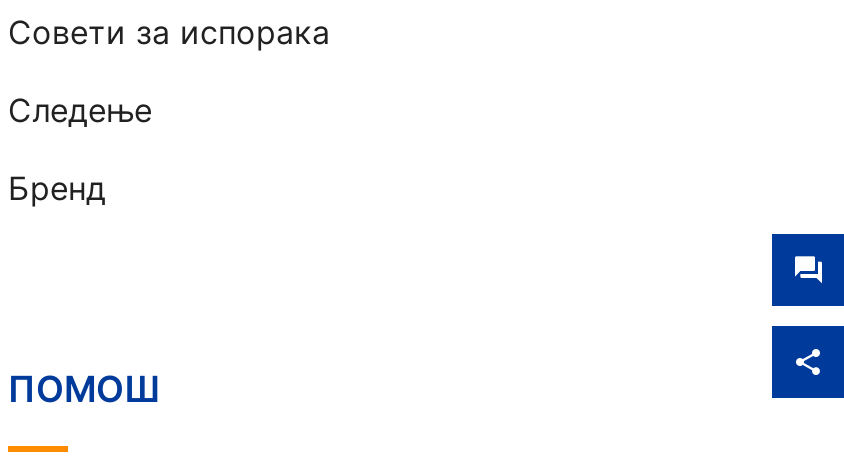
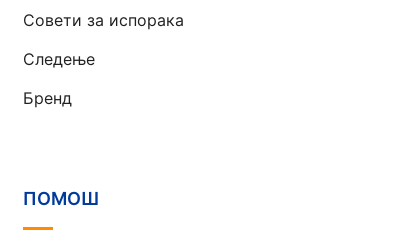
- [image]

- [image]
